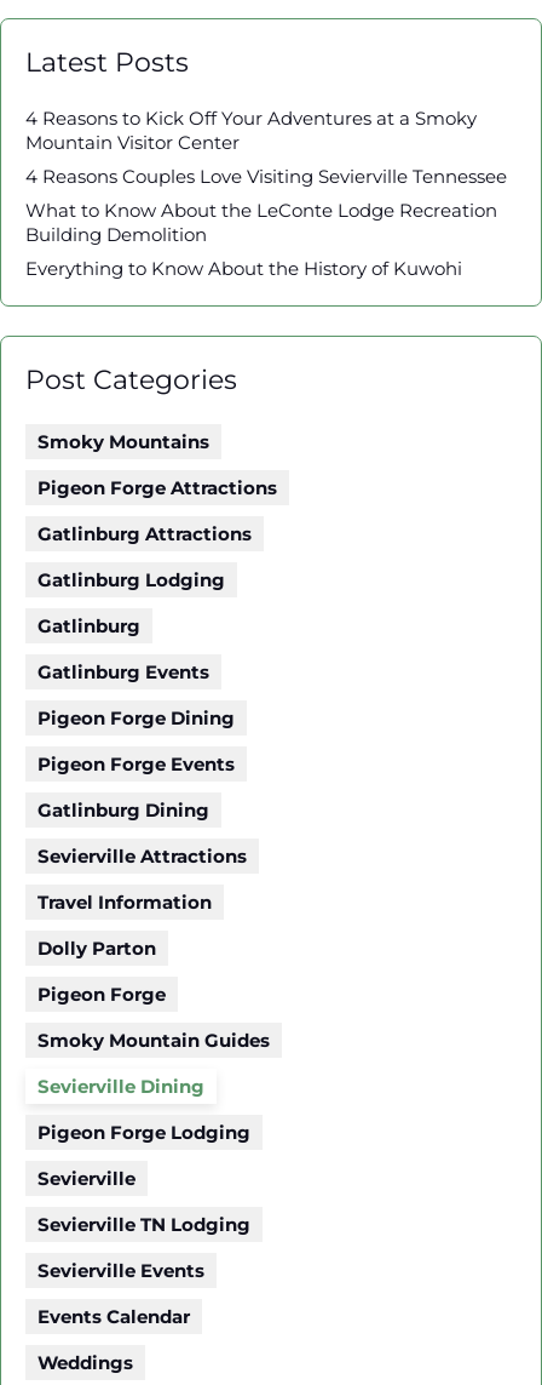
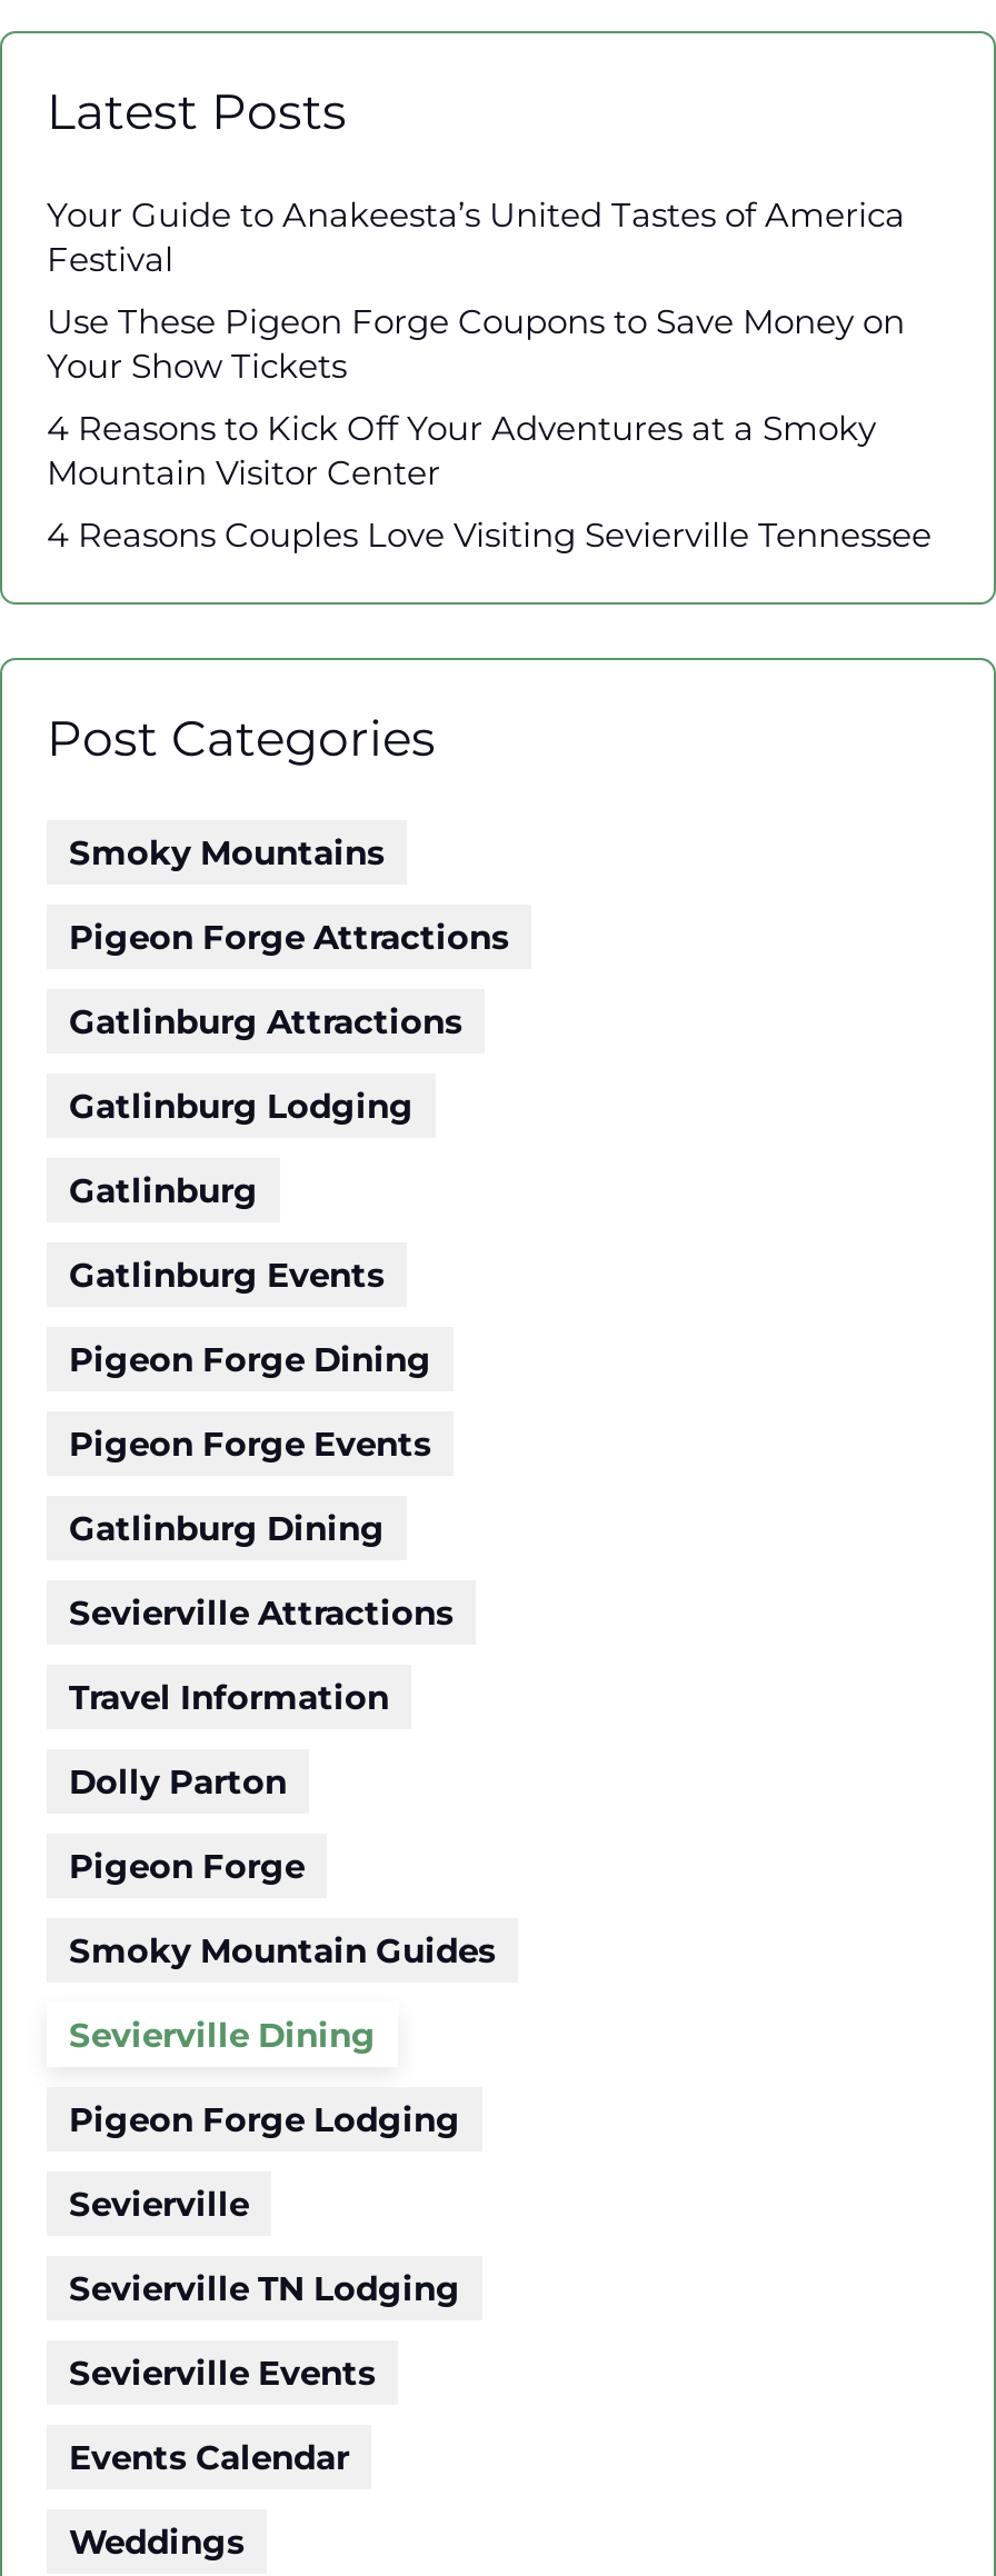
+ Your Guide to Anakeesta’s United Tastes of America
+ Festival
+ Use These Pigeon Forge Coupons to Save Money on
+ Your Show Tickets

moved down: 4 Reasons to Kick Off Your Adventures at a Smoky | Mountain Visitor Center | 4 Reasons Couples Love Visiting Sevierville Tennessee

- What to Know About the LeConte Lodge Recreation
- Building Demolition
- Everything to Know About the History of Kuwohi
